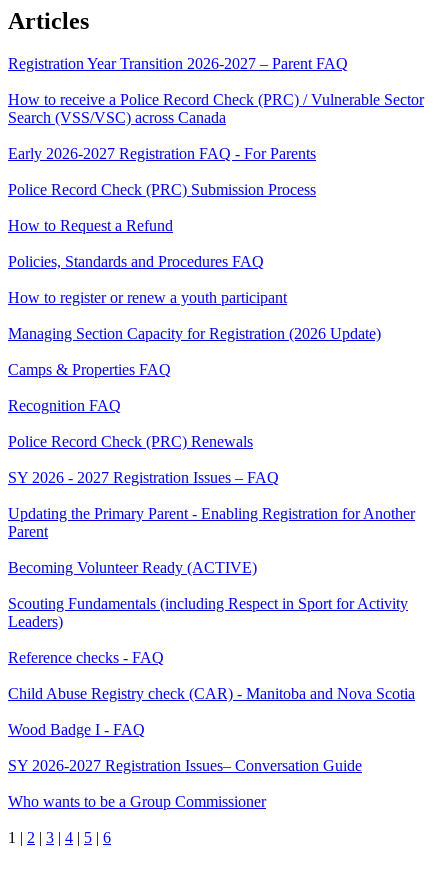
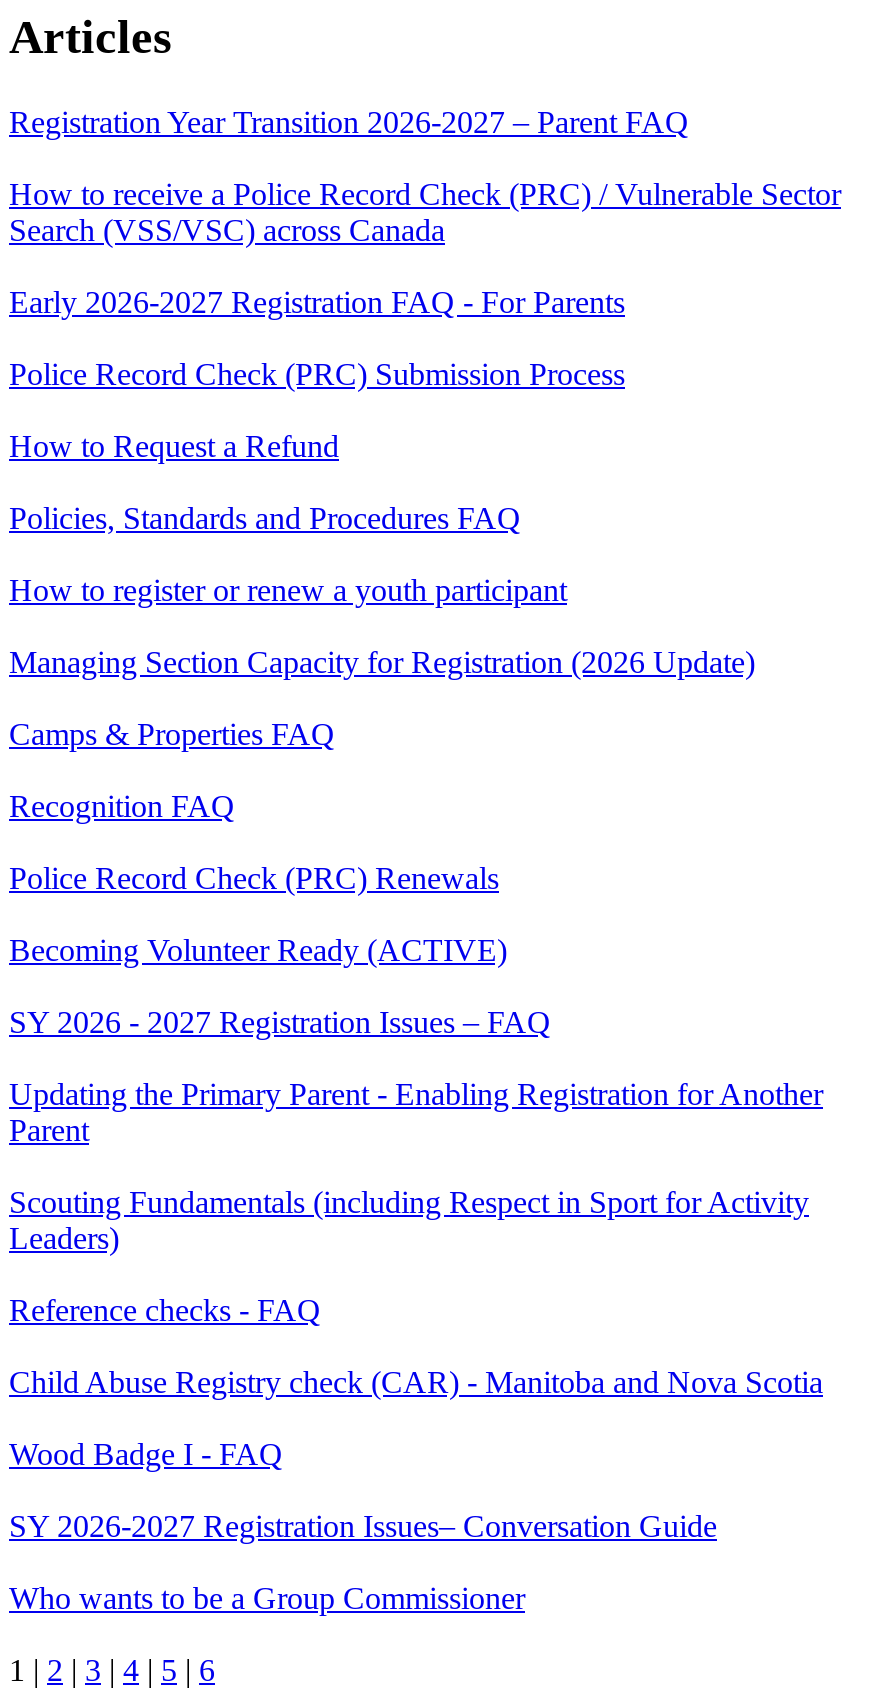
moved down: SY 2026 - 2027 Registration Issues – FAQ | Updating the Primary Parent - Enabling Registration for Another | Parent

moved up: Becoming Volunteer Ready (ACTIVE)
